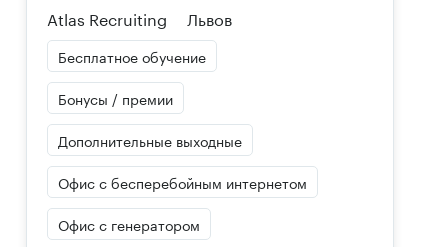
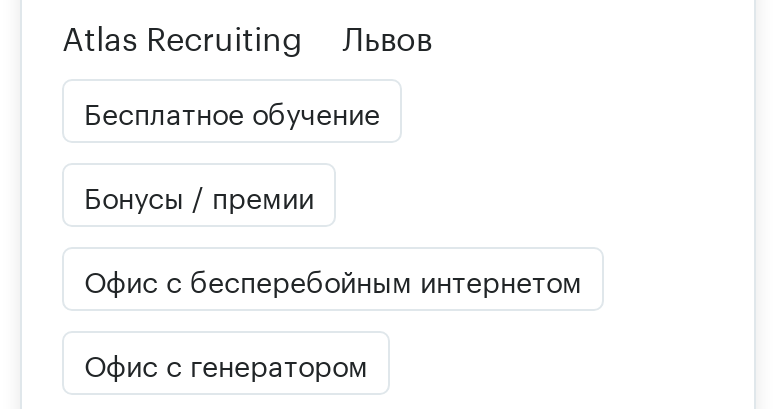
- Дополнительные выходные
